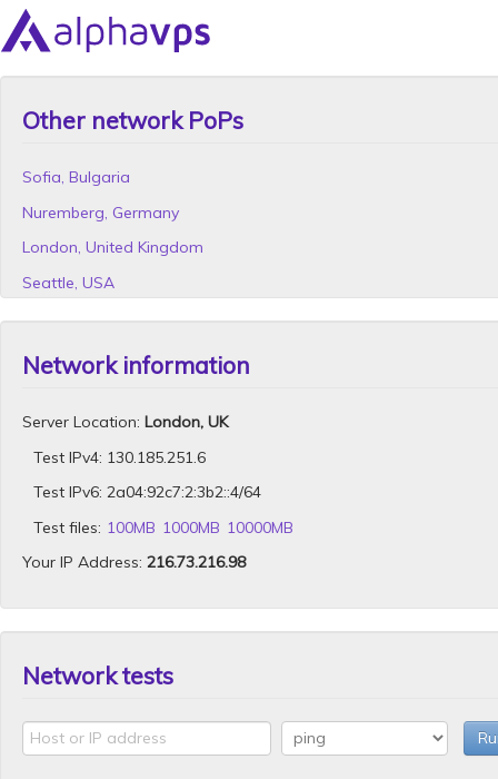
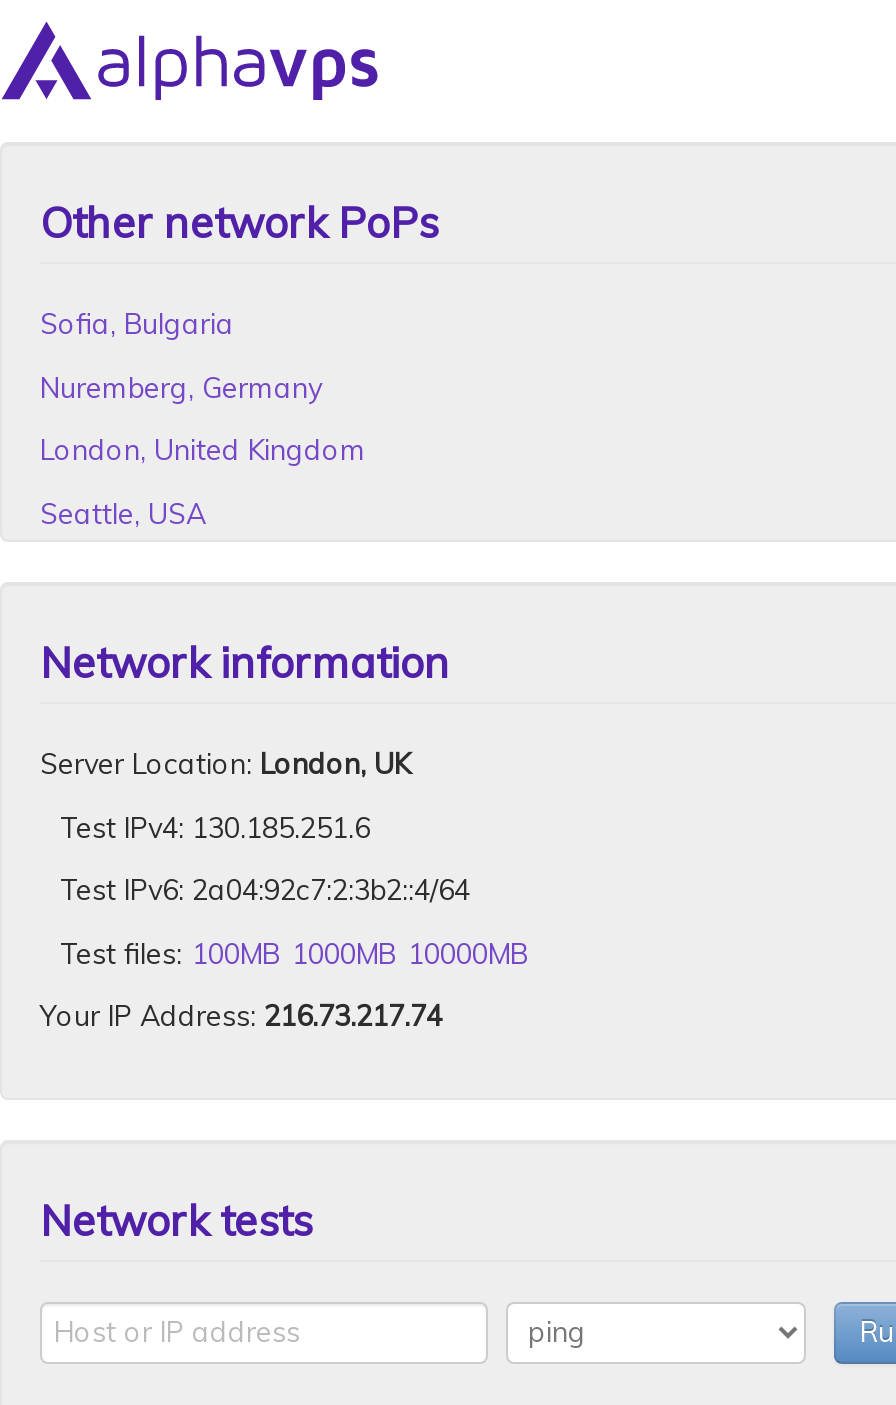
- Your IP Address: 216.73.216.98
+ Your IP Address: 216.73.217.74
